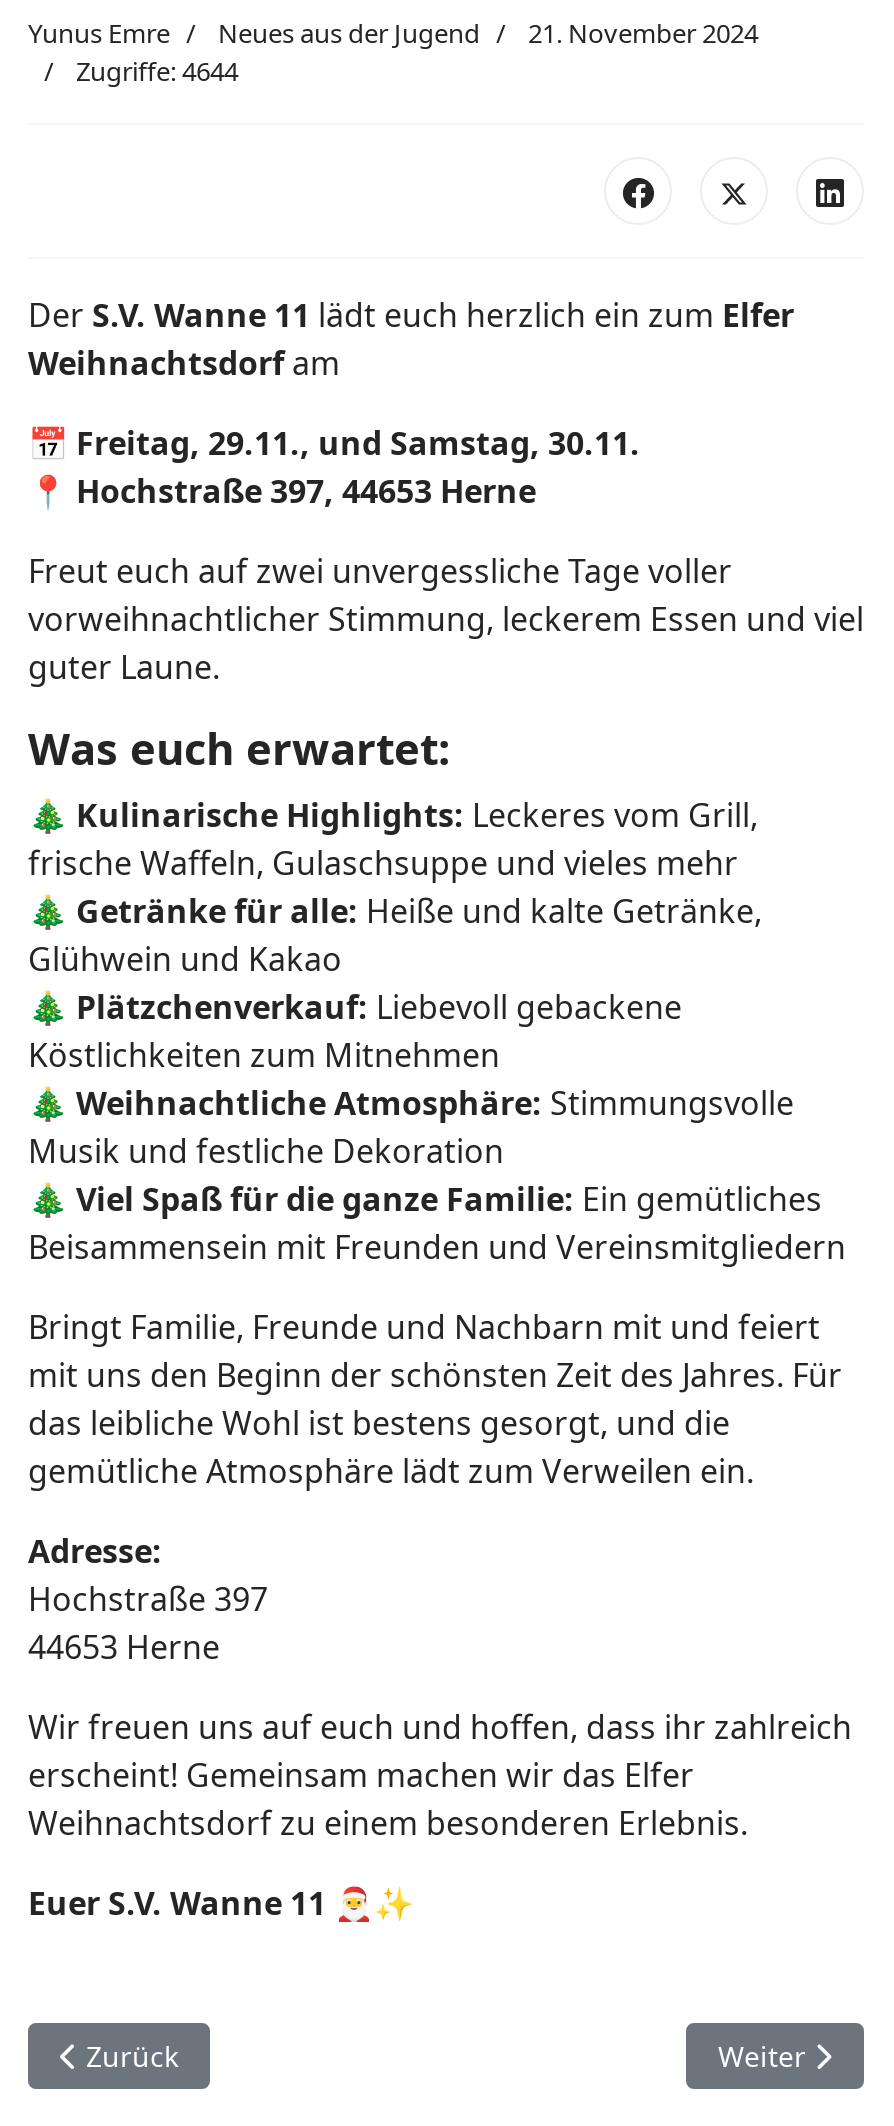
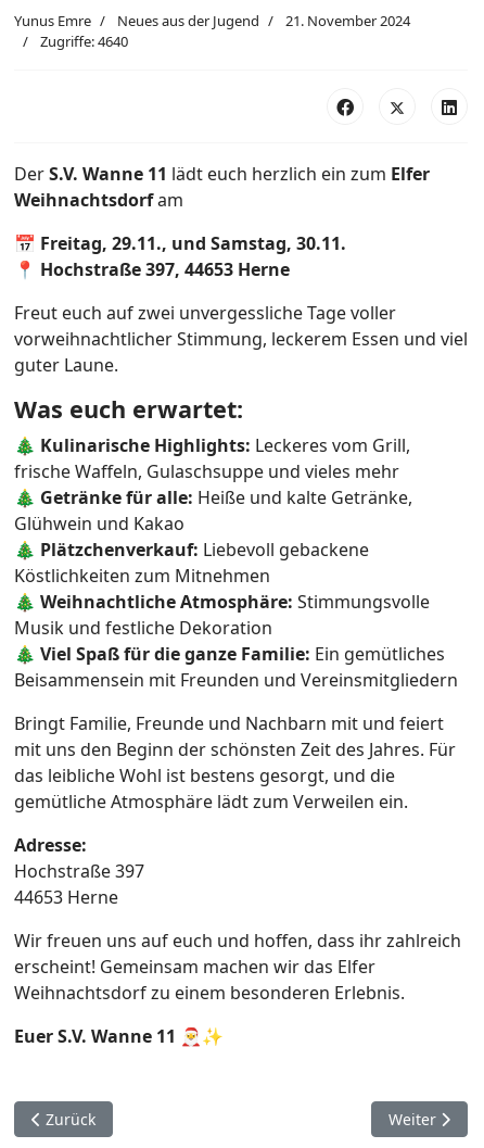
- Zugriffe: 4644
+ Zugriffe: 4640
